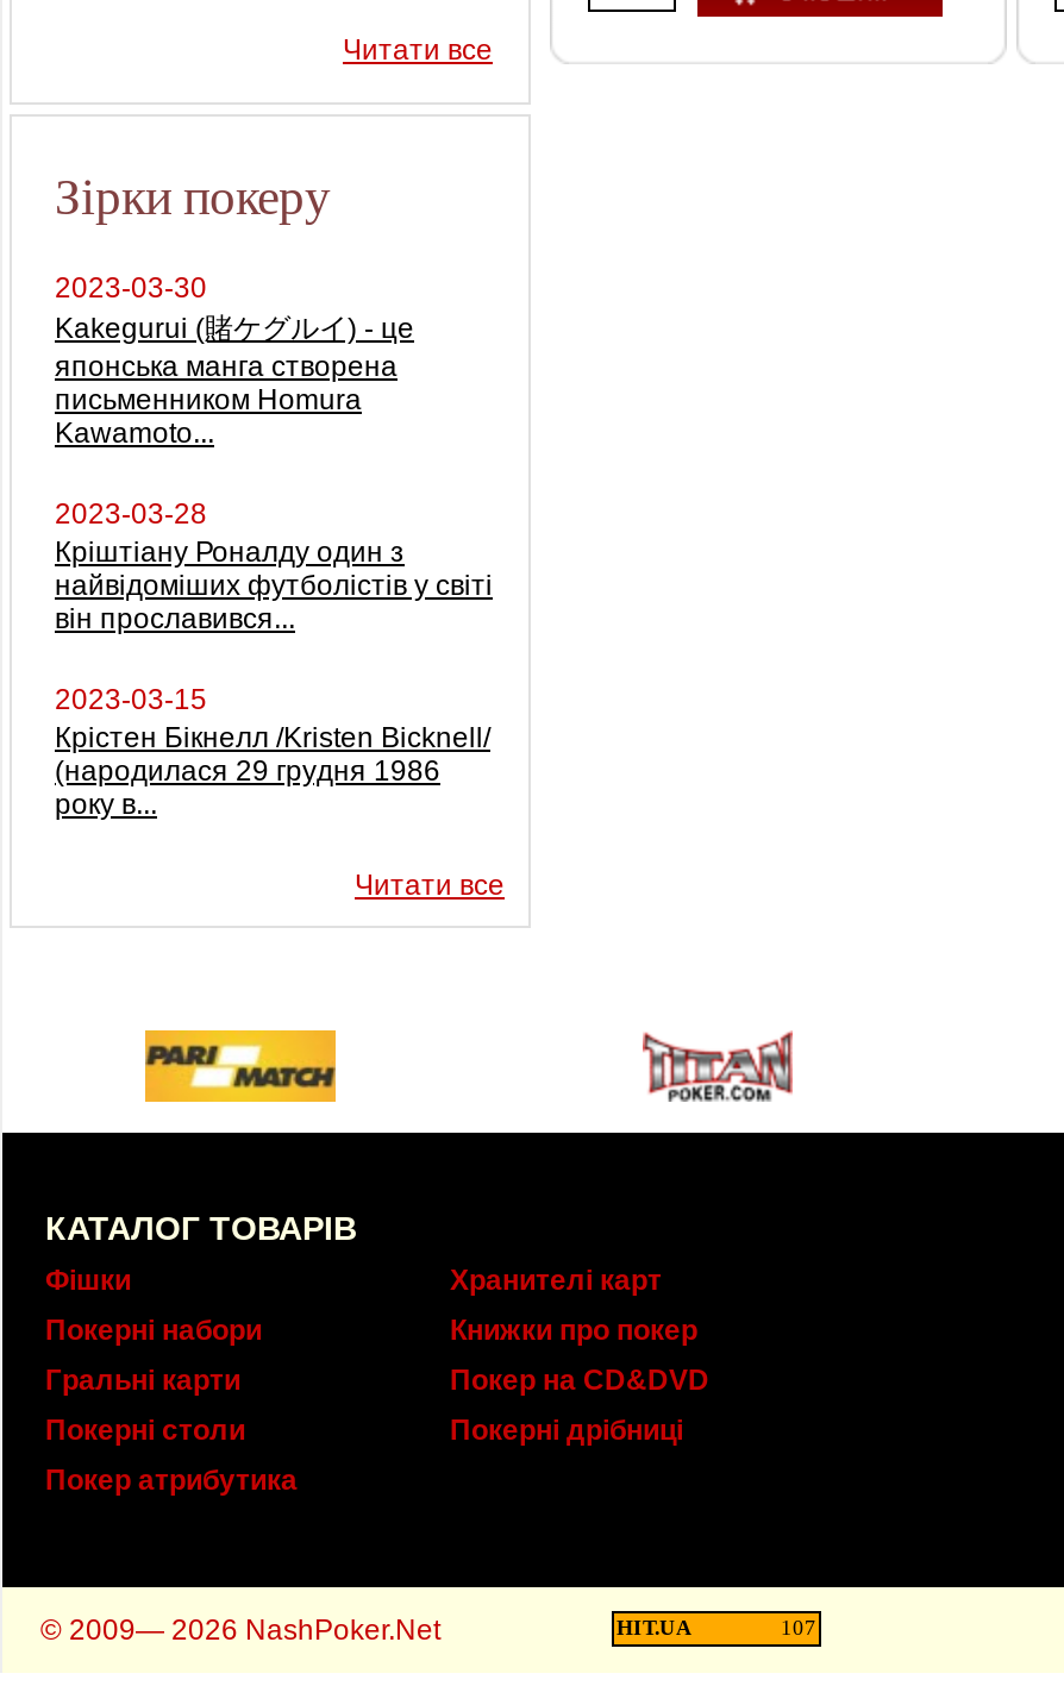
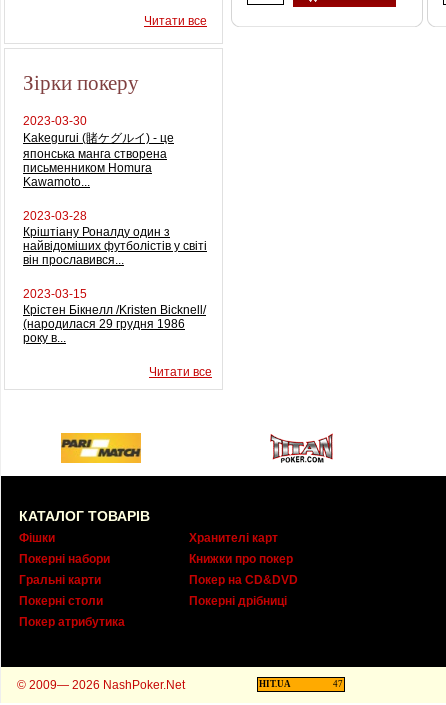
- 107
+ 47
